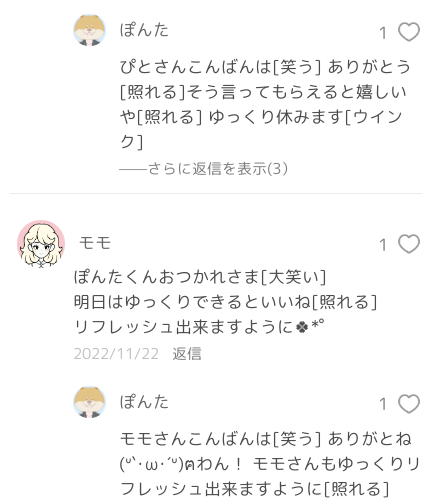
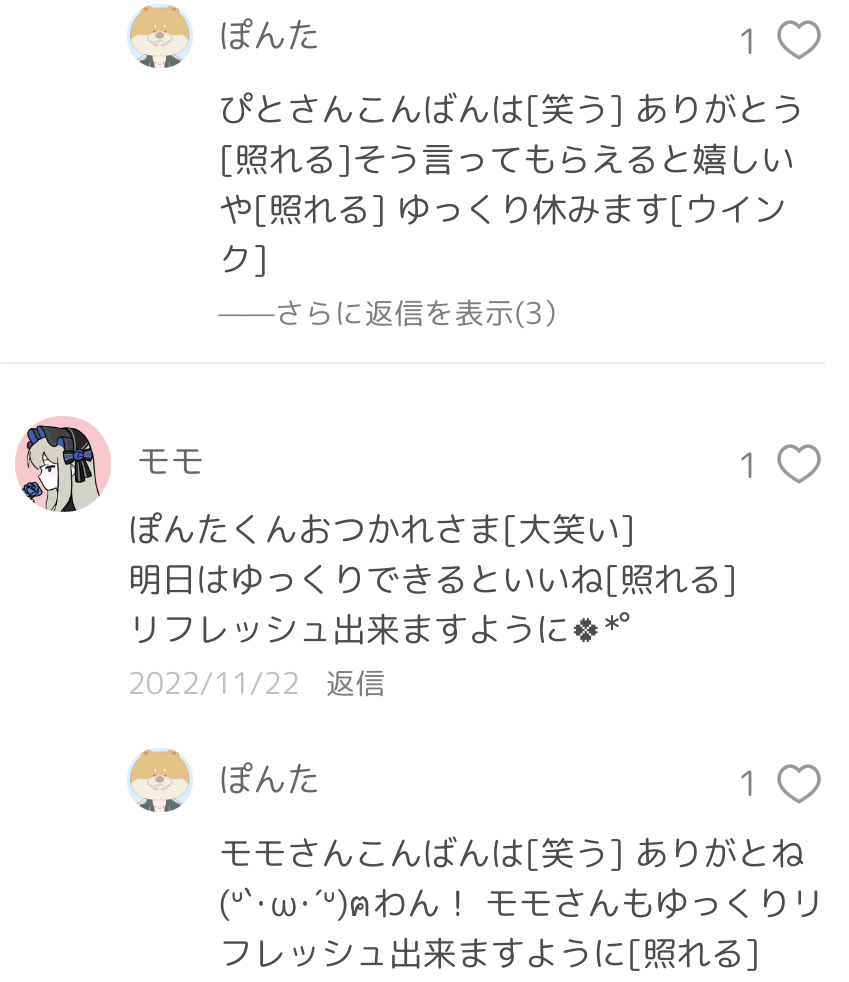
- [image]
+ [image]
